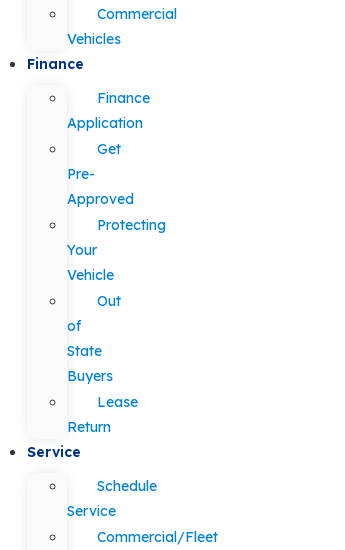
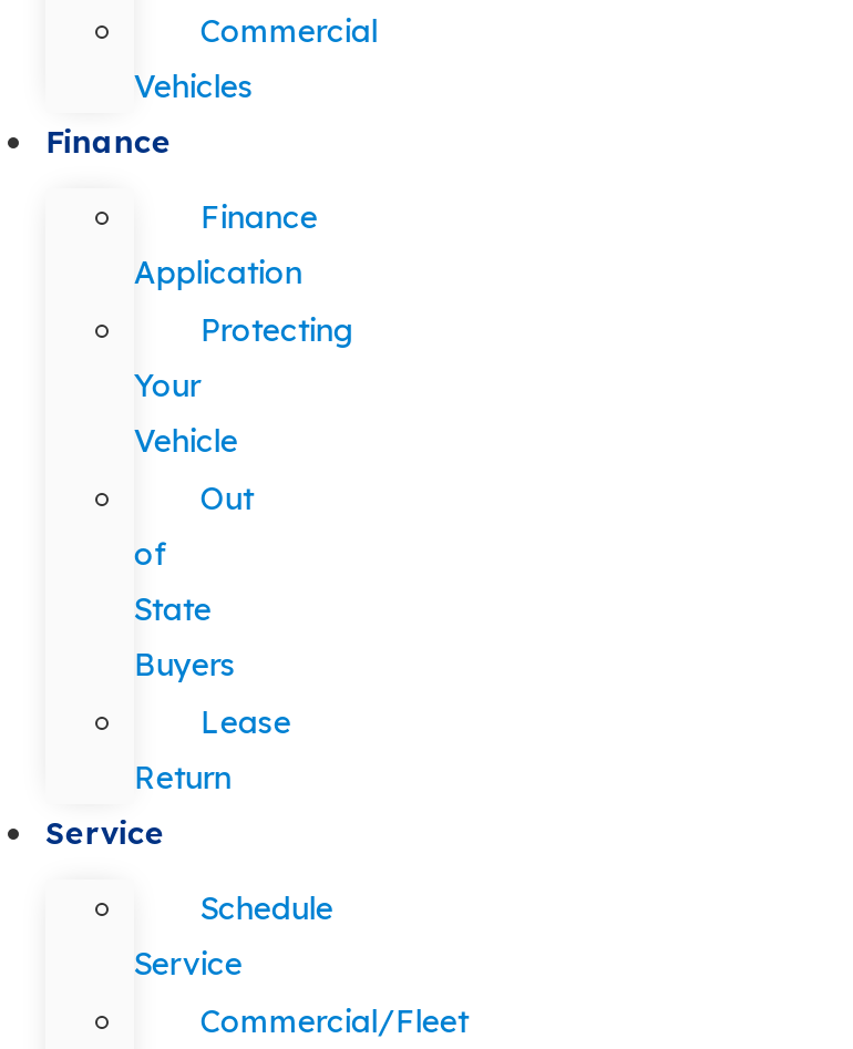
- Get
- Pre-
- Approved
